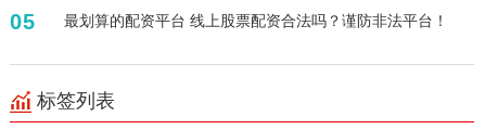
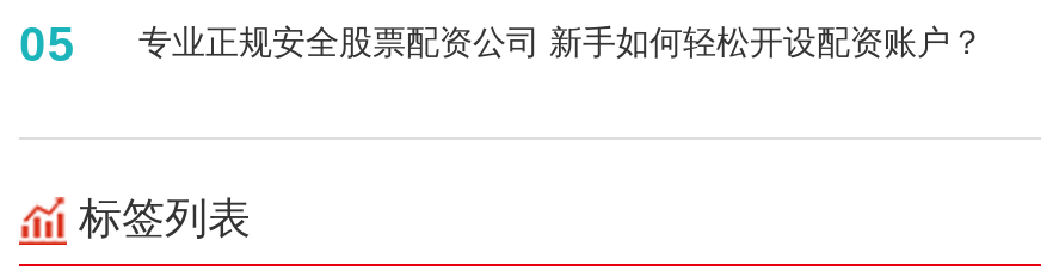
- 最划算的配资平台 线上股票配资合法吗？谨防非法平台！
+ 专业正规安全股票配资公司 新手如何轻松开设配资账户？
